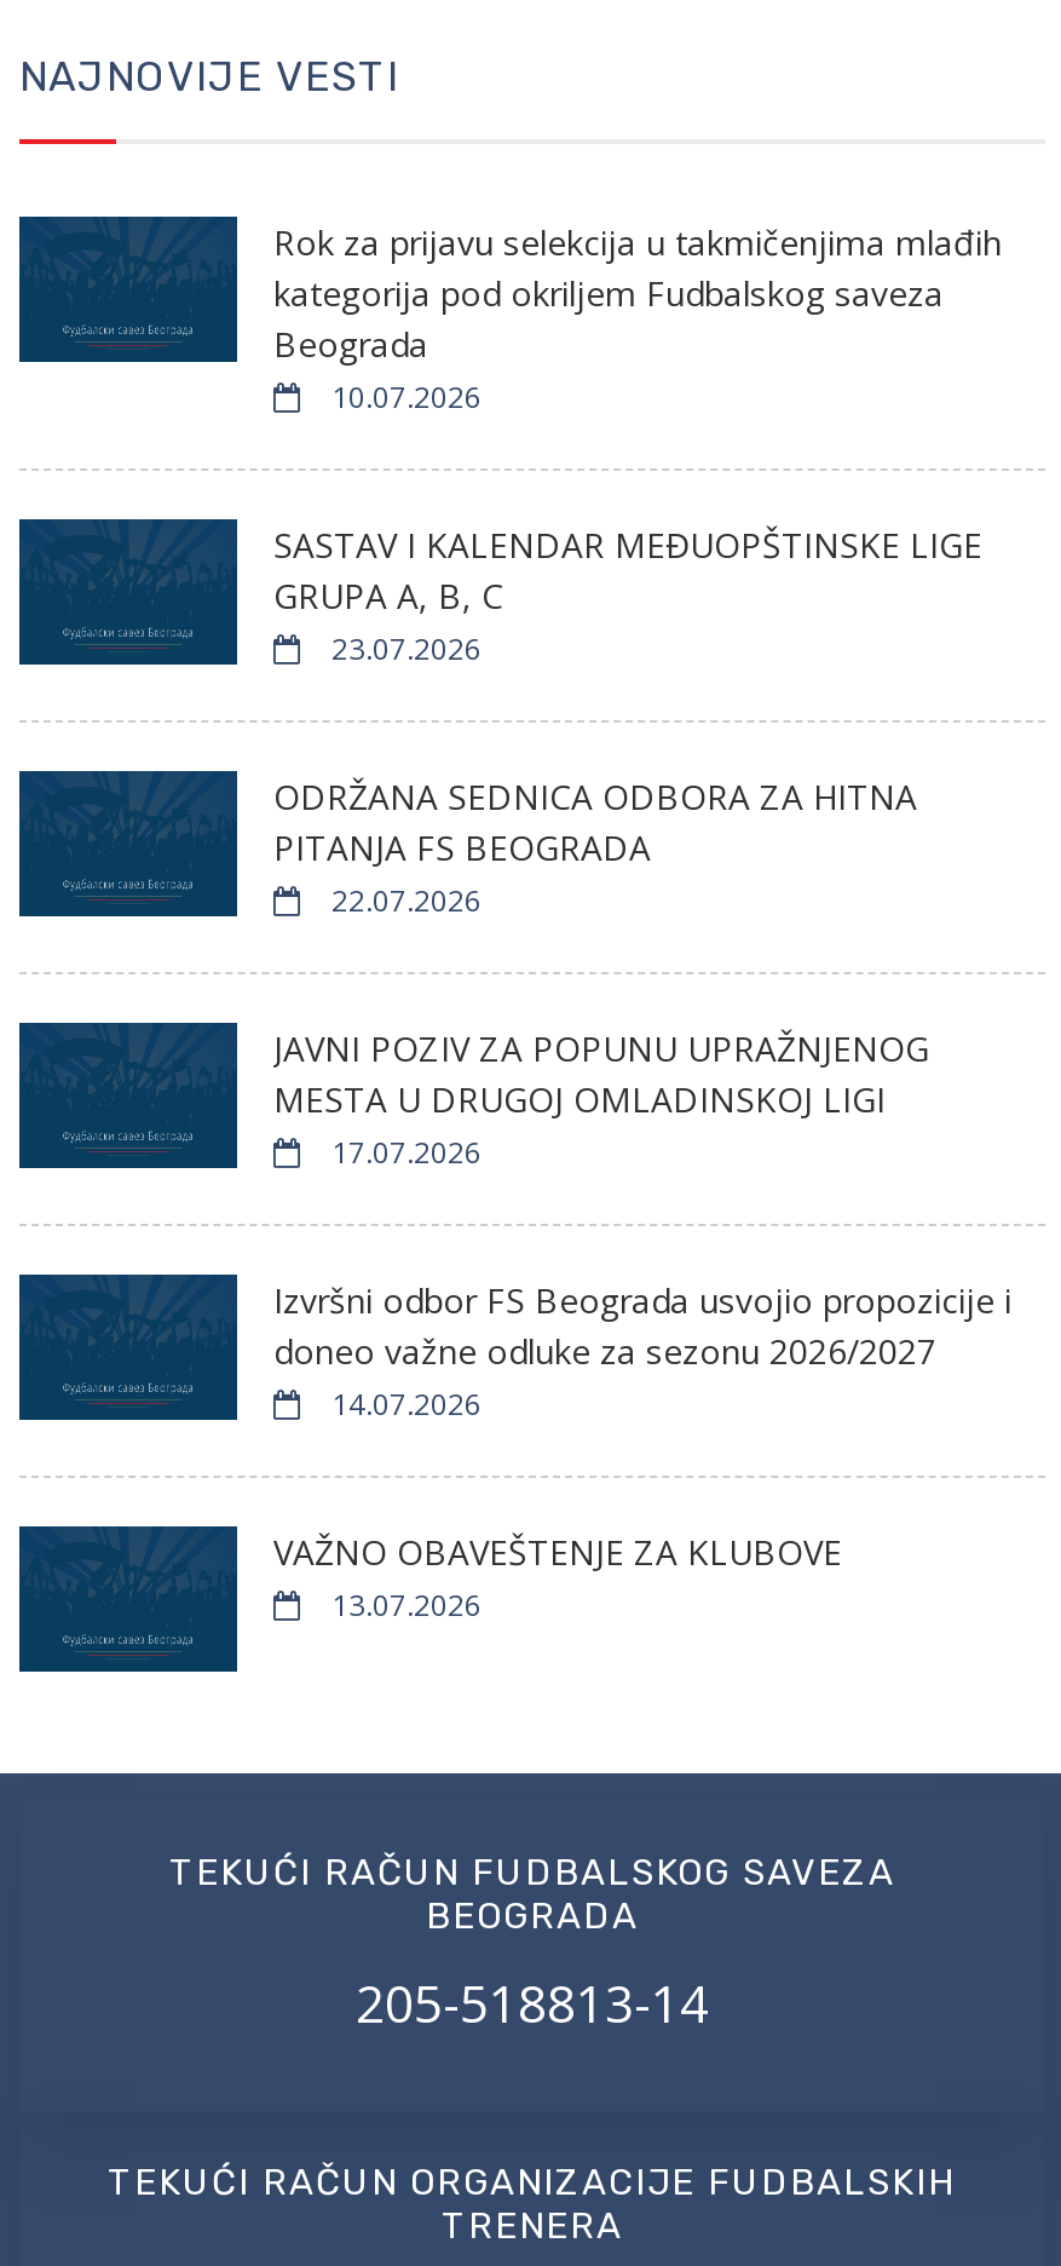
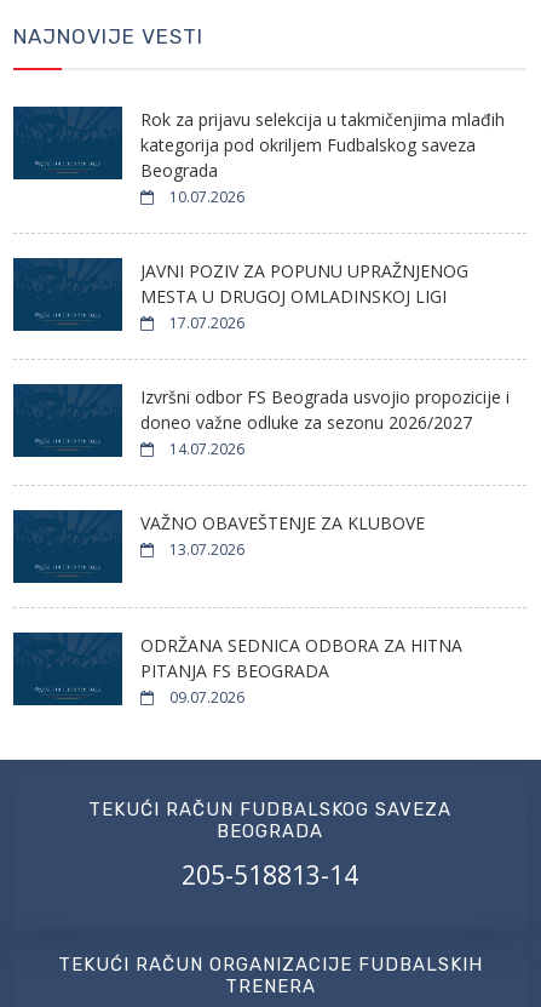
- SASTAV I KALENDAR MEĐUOPŠTINSKE LIGE
- GRUPA A, B, C
- 23.07.2026
- 22.07.2026

moved down: ODRŽANA SEDNICA ODBORA ZA HITNA | PITANJA FS BEOGRADA

moved up: JAVNI POZIV ZA POPUNU UPRAŽNJENOG | MESTA U DRUGOJ OMLADINSKOJ LIGI | 17.07.2026 | Izvršni odbor FS Beograda usvojio propozicije i | doneo važne odluke za sezonu 2026/2027 | 14.07.2026 | VAŽNO OBAVEŠTENJE ZA KLUBOVE | 13.07.2026

+ 09.07.2026
